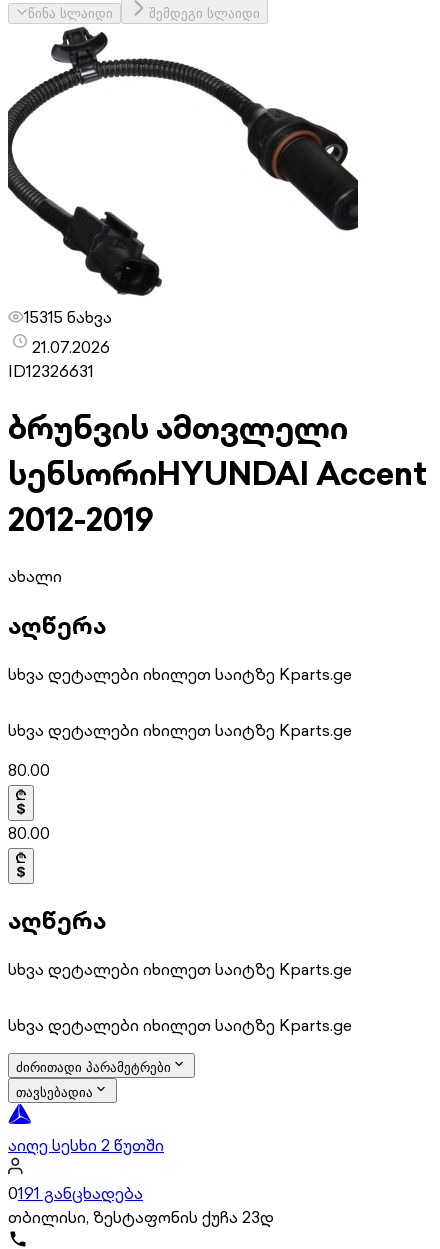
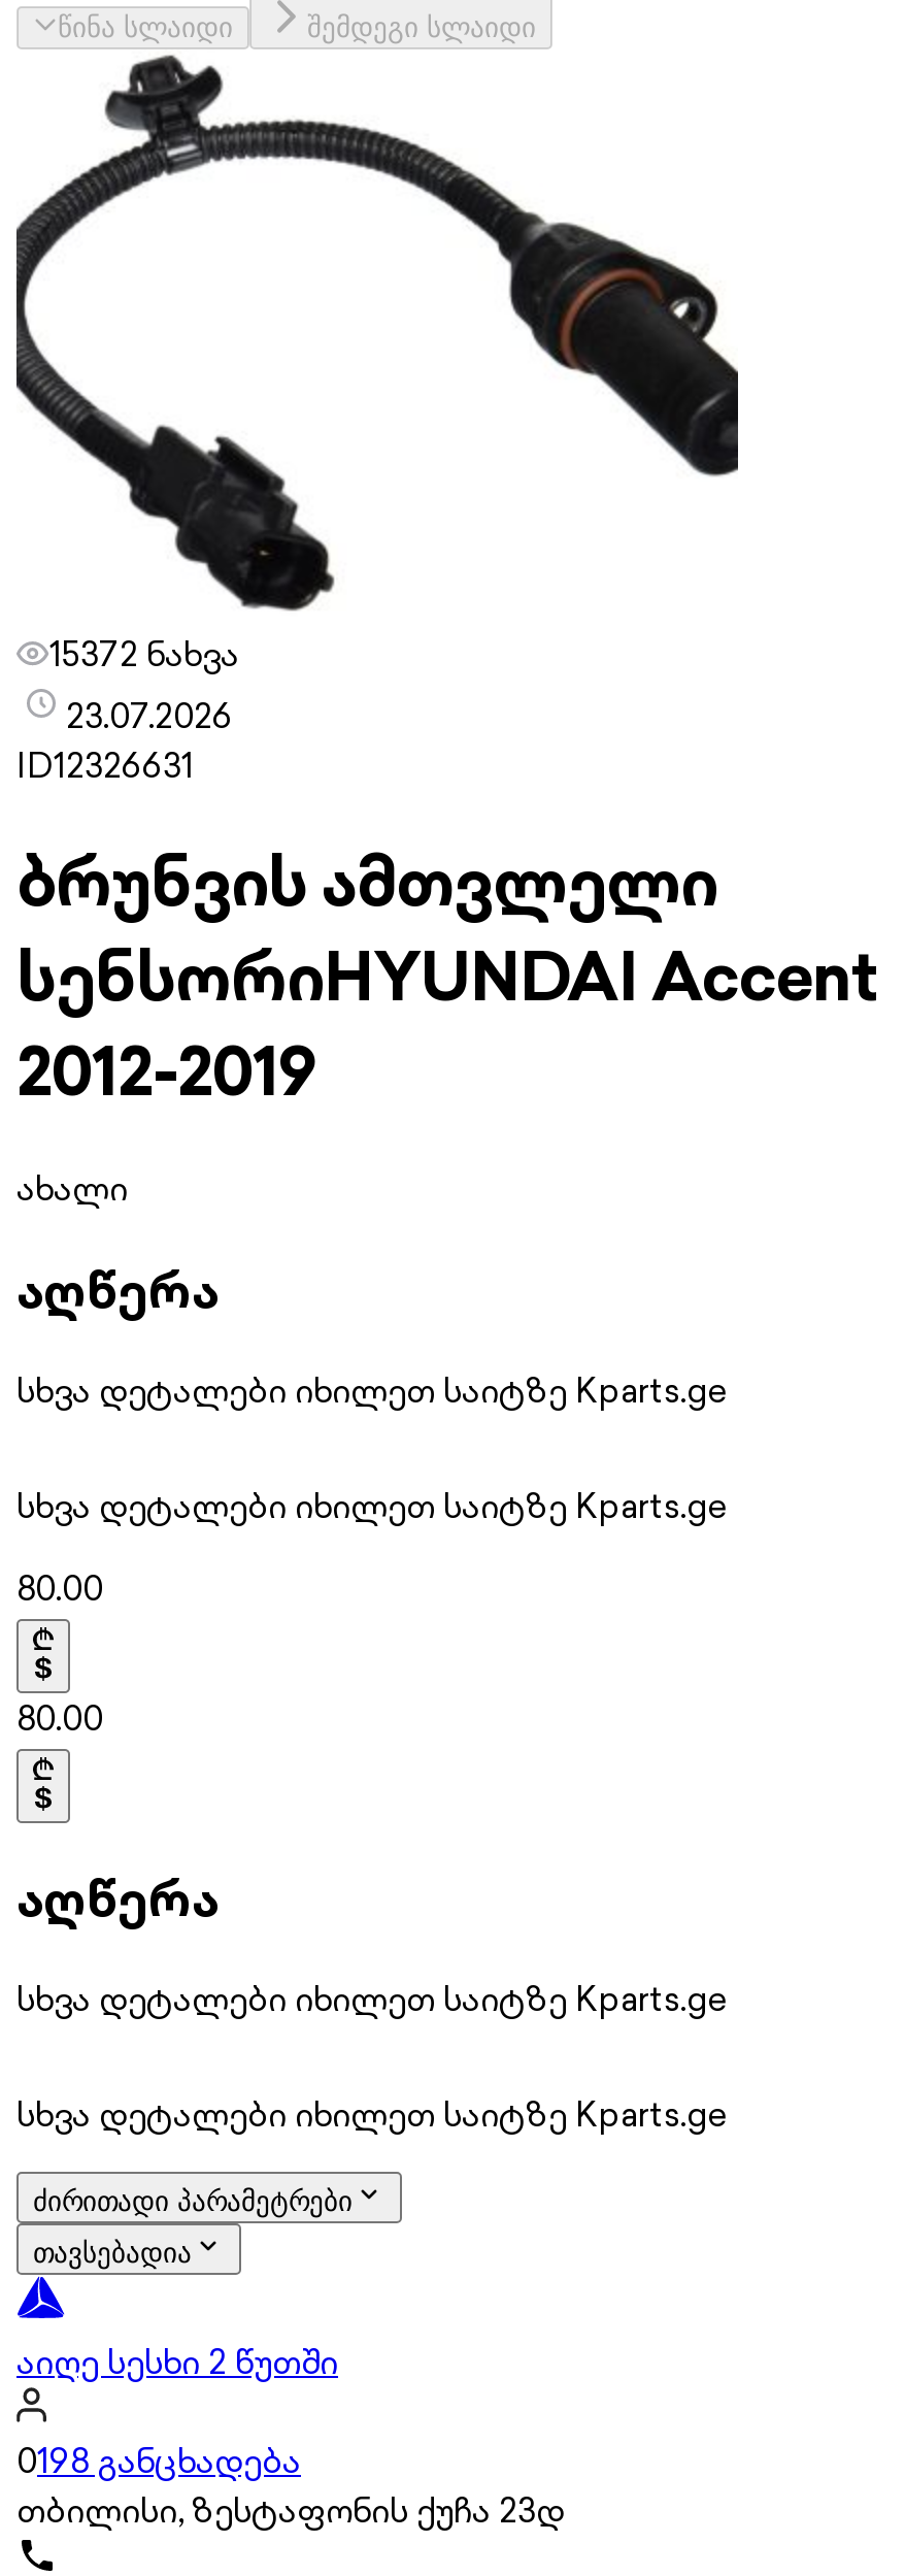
- 15315 ნახვა
+ 15372 ნახვა

- 21.07.2026
+ 23.07.2026

- 0191 განცხადება
+ 0198 განცხადება
